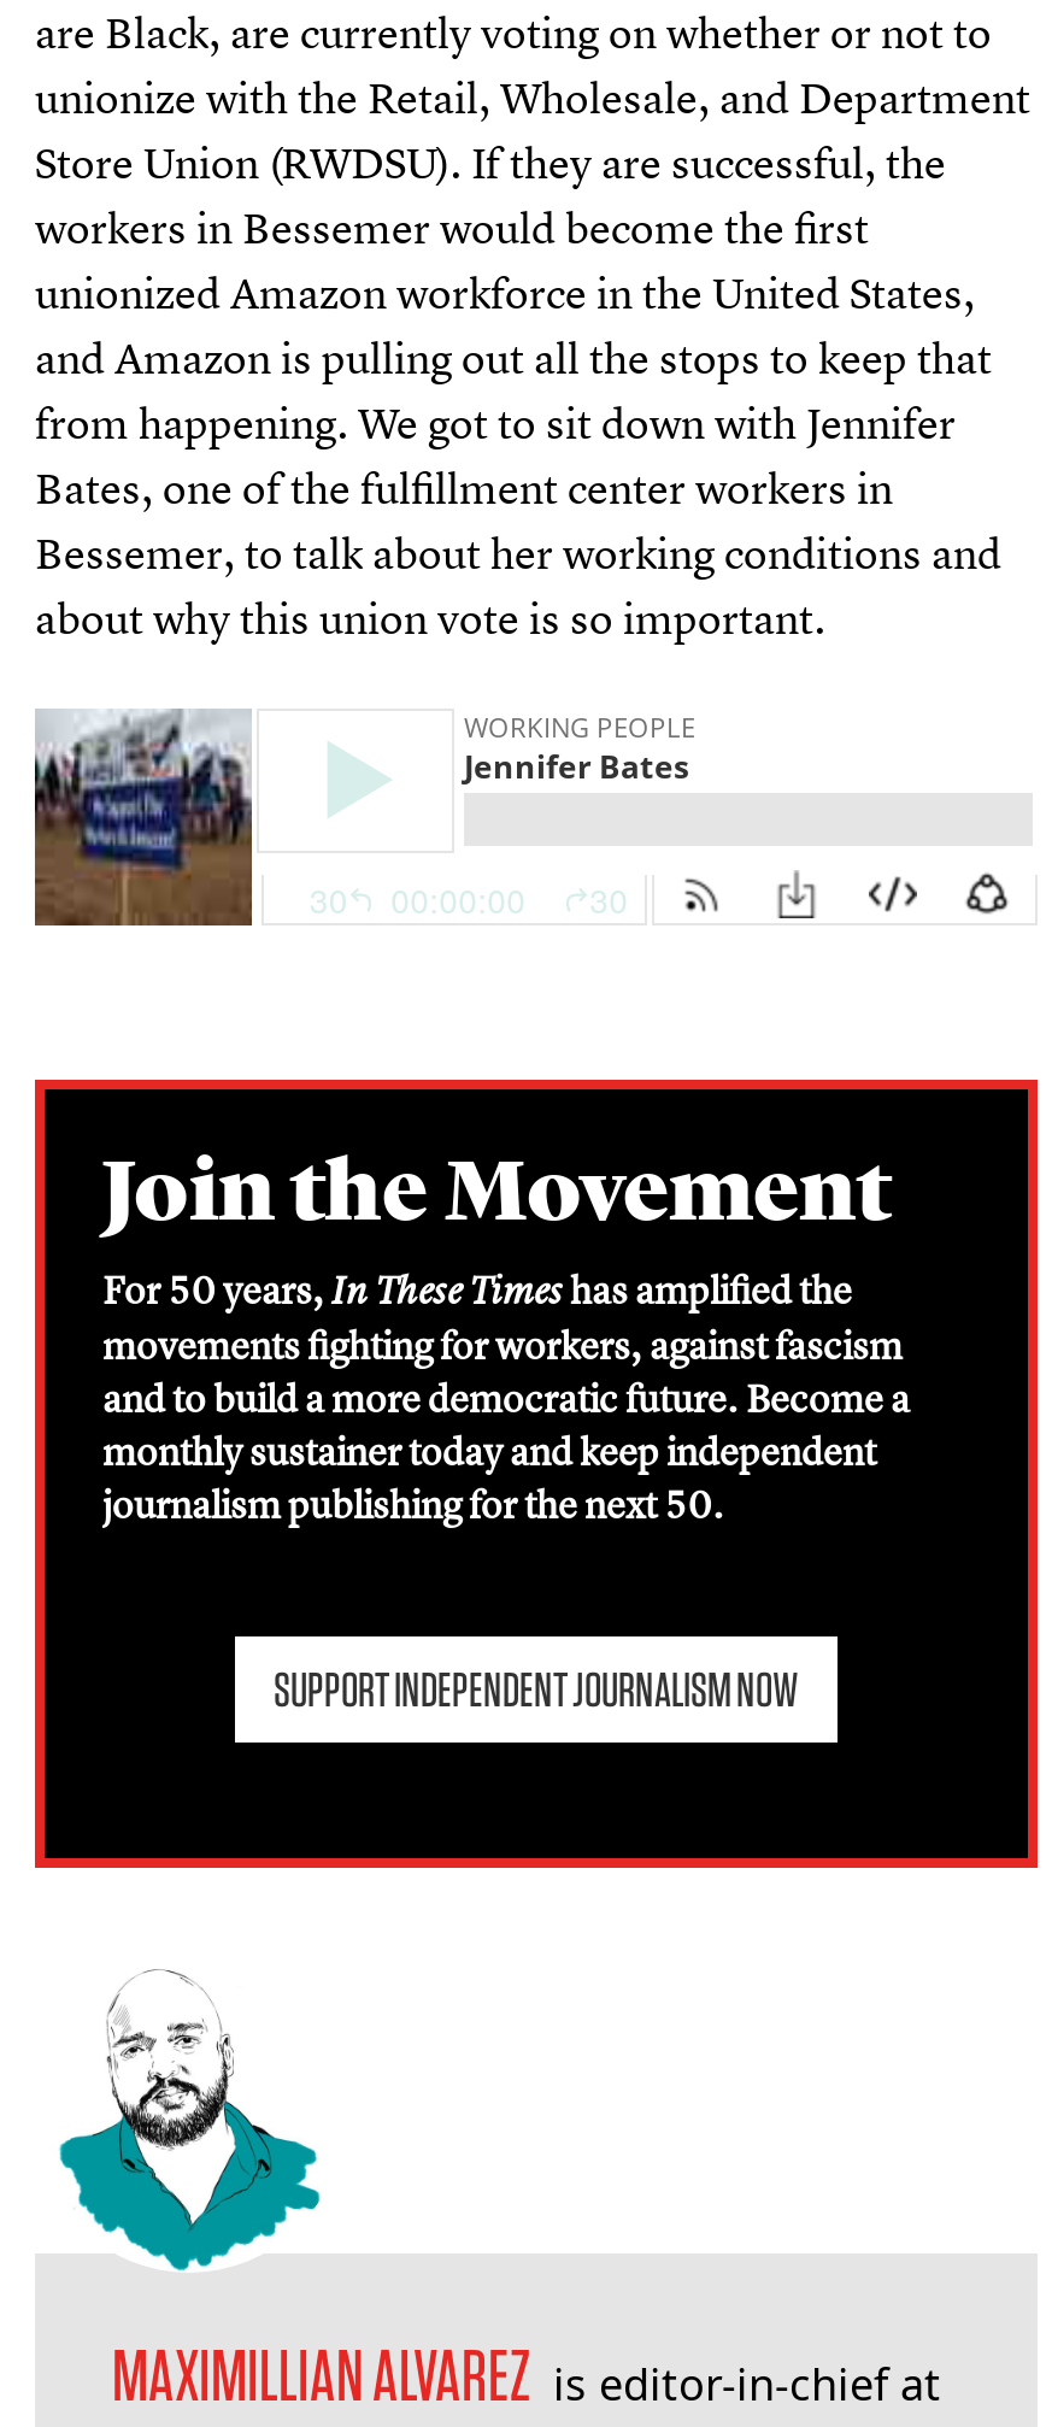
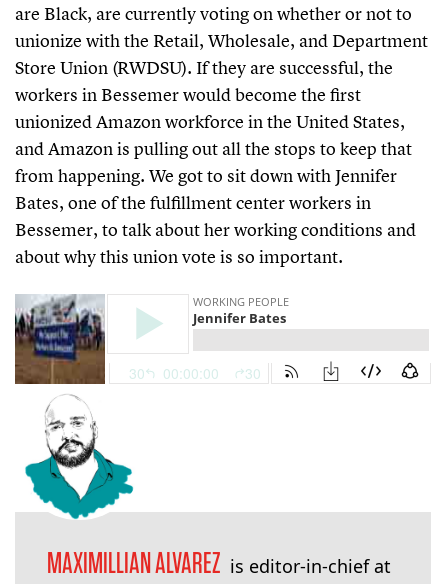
- [image]
- Join the Movement
- For 50 years,In These Timeshas amplified the
- movements fighting for workers, against fascism
- and to build a more democratic future. Become a
- monthly sustainer today and keep independent
- journalism publishing for the next 50.
- SUPPORT INDEPENDENT JOURNALISM NOW
